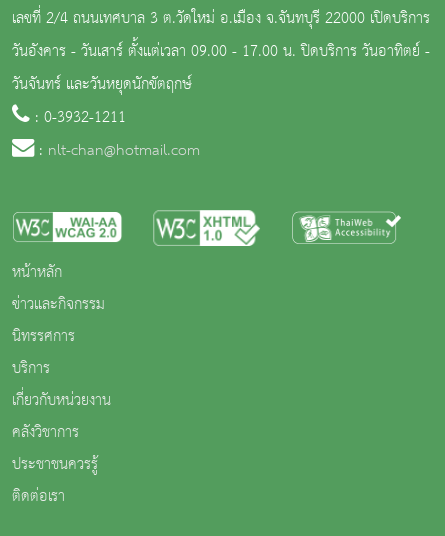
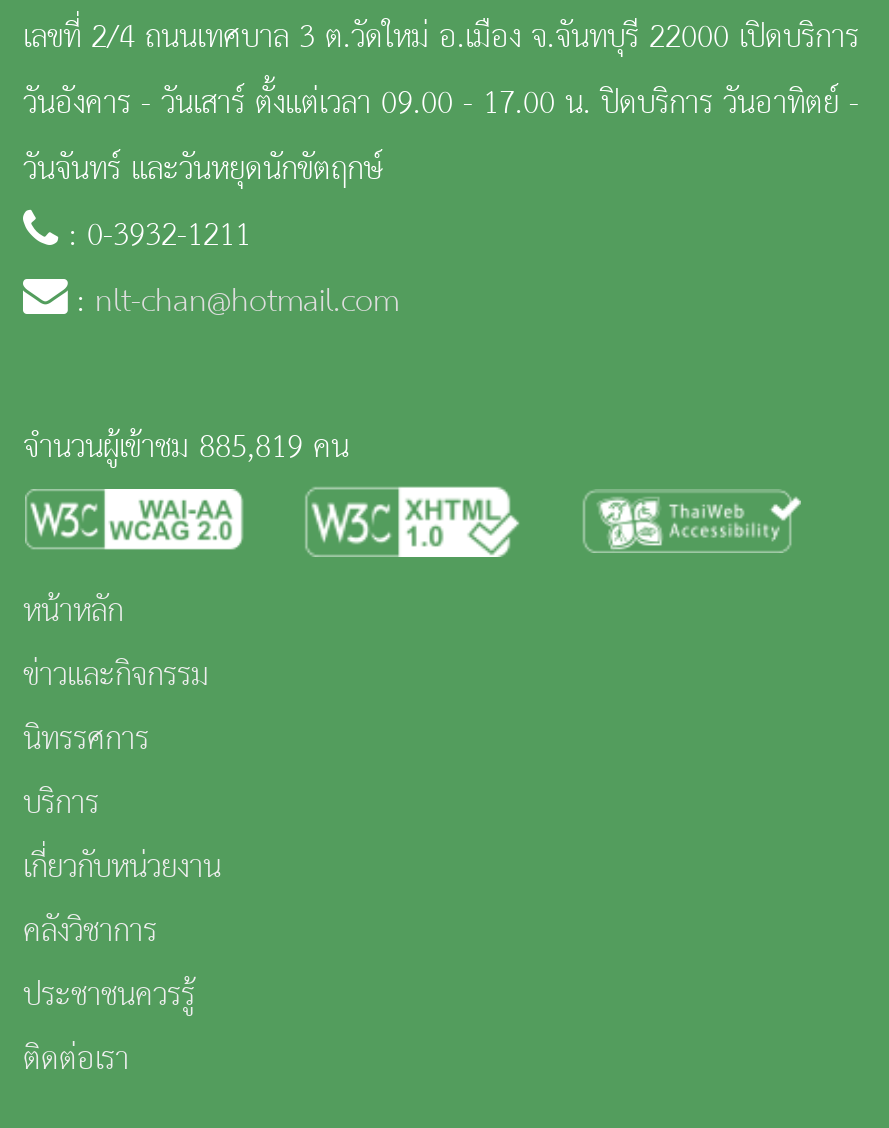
+ จำนวนผู้เข้าชม 885,819 คน
